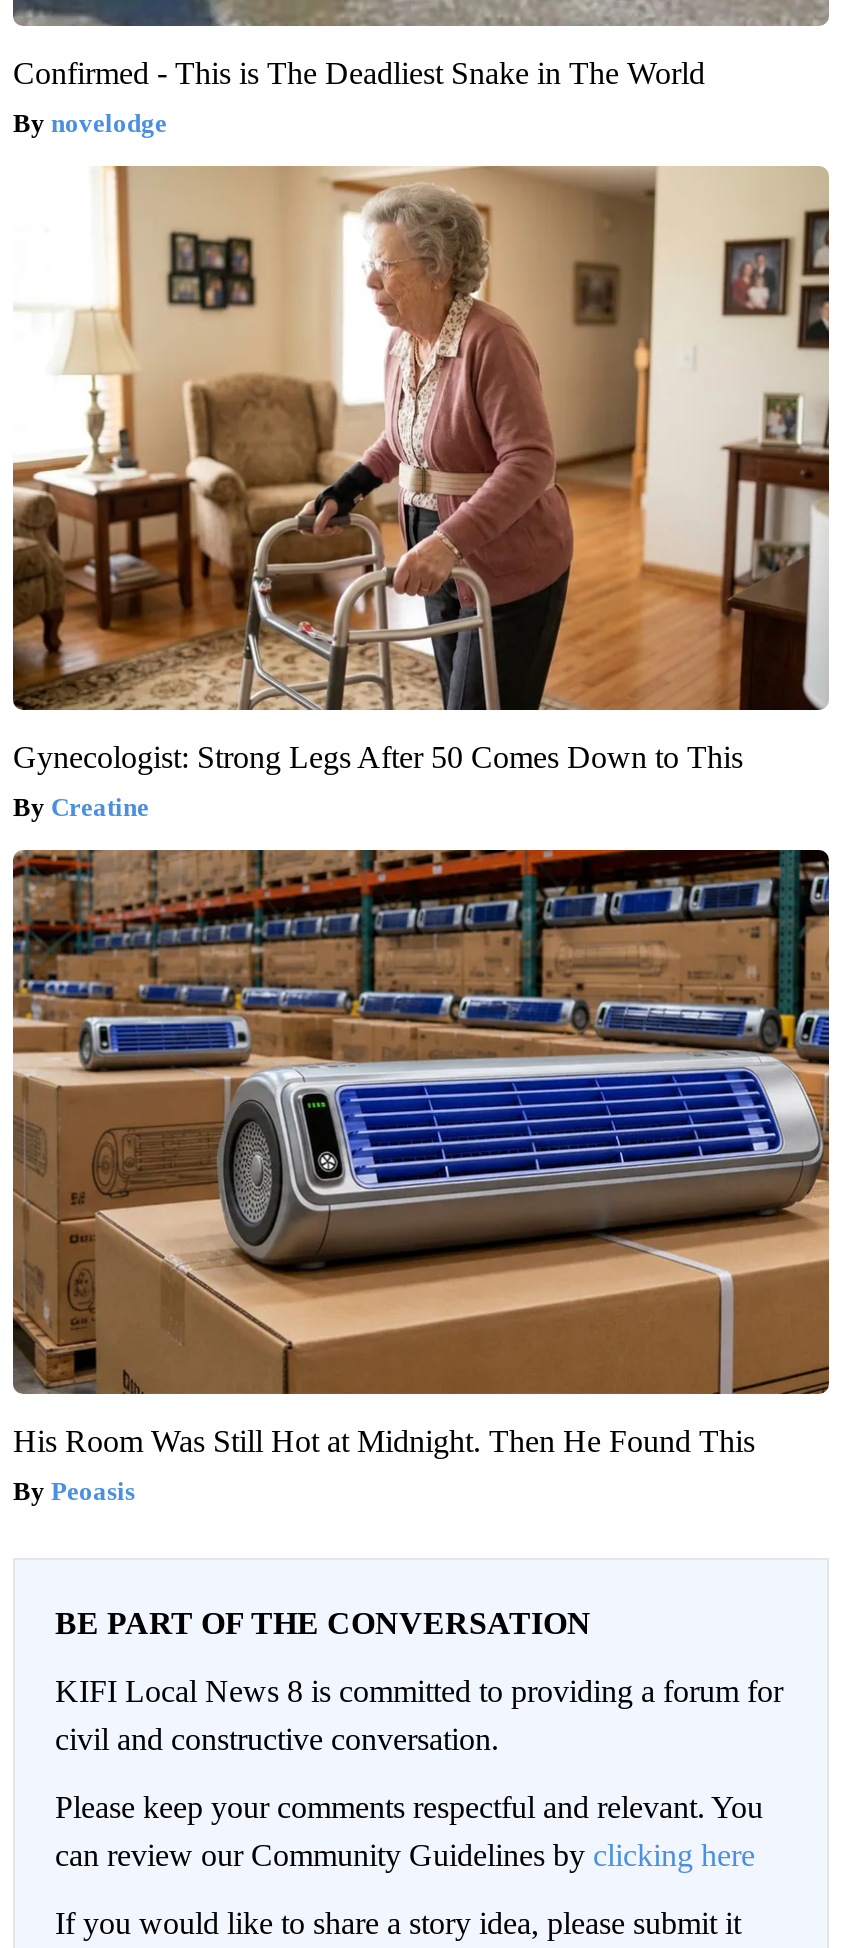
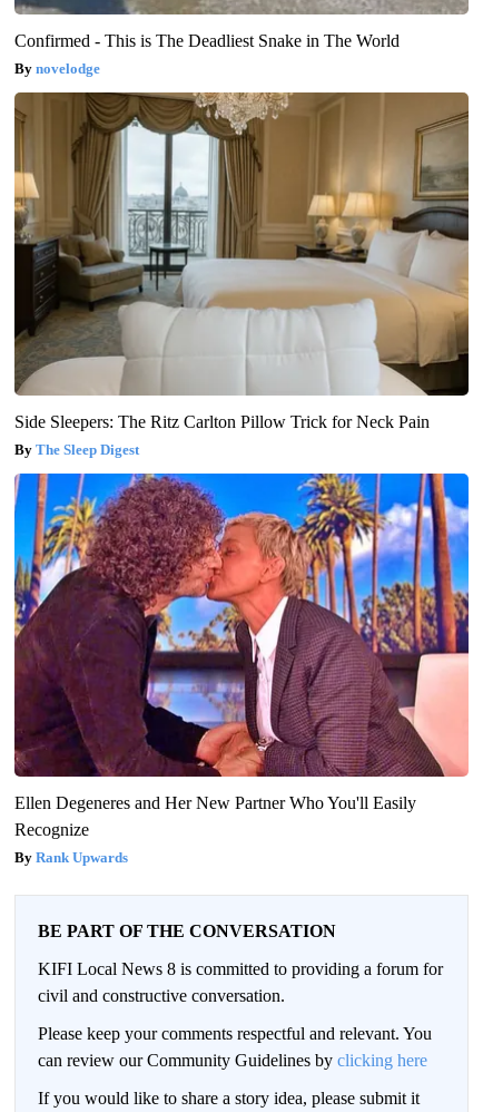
- [image]
- Gynecologist: Strong Legs After 50 Comes Down to This
+ [image]
+ Side Sleepers: The Ritz Carlton Pillow Trick for Neck Pain

- Creatine
+ The Sleep Digest

- [image]
- His Room Was Still Hot at Midnight. Then He Found This
+ [image]
+ Ellen Degeneres and Her New Partner Who You'll Easily
+ Recognize

- Peoasis
+ Rank Upwards
